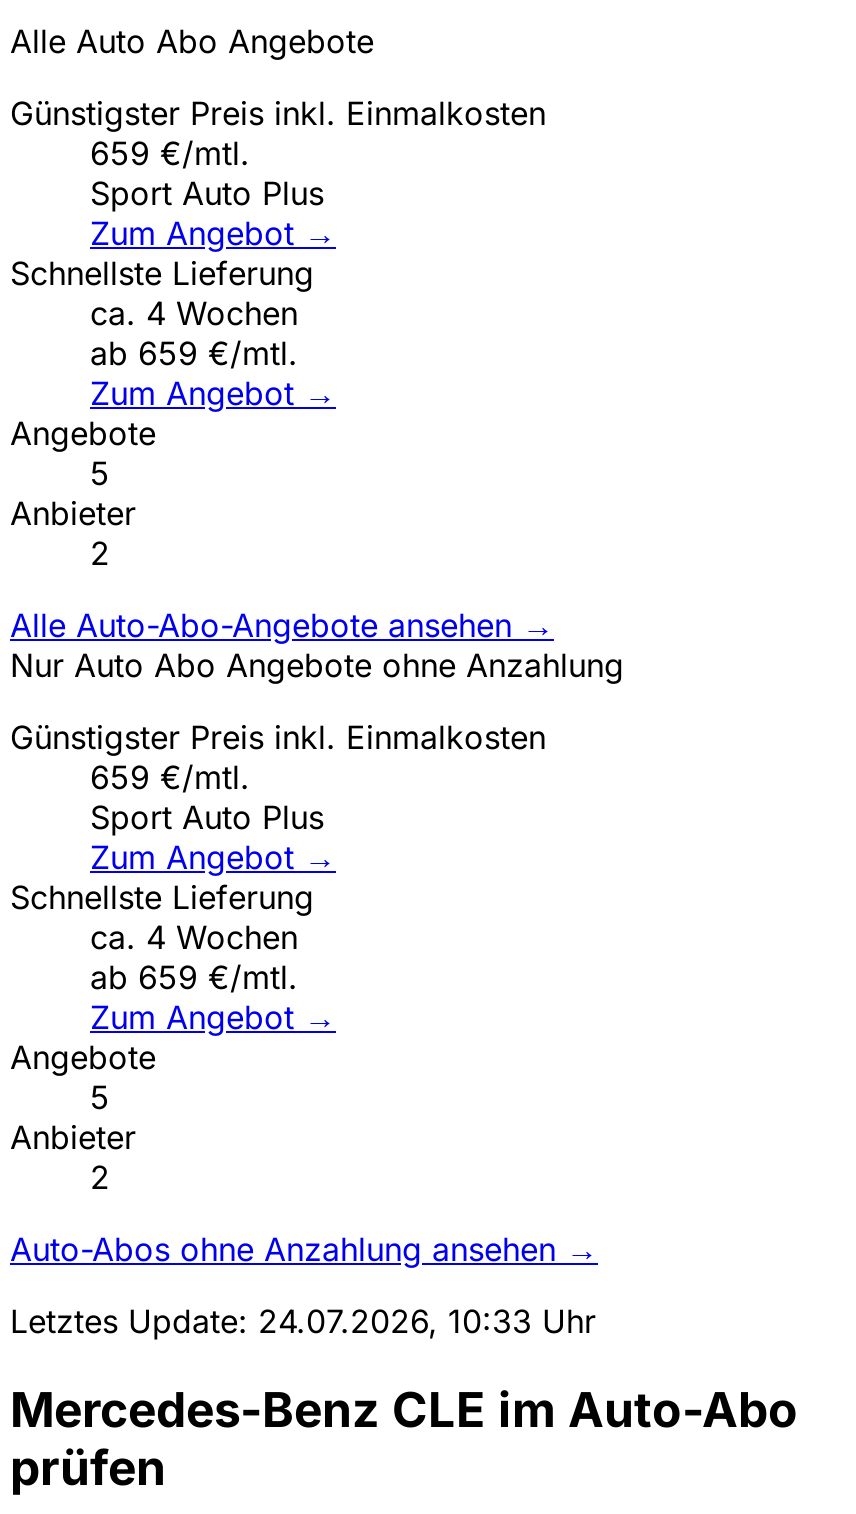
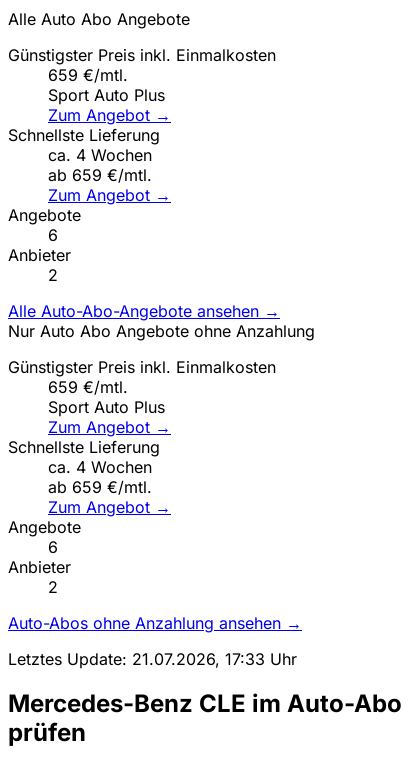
- 5
+ 6

- 5
+ 6

- Letztes Update: 24.07.2026, 10:33 Uhr
+ Letztes Update: 21.07.2026, 17:33 Uhr
